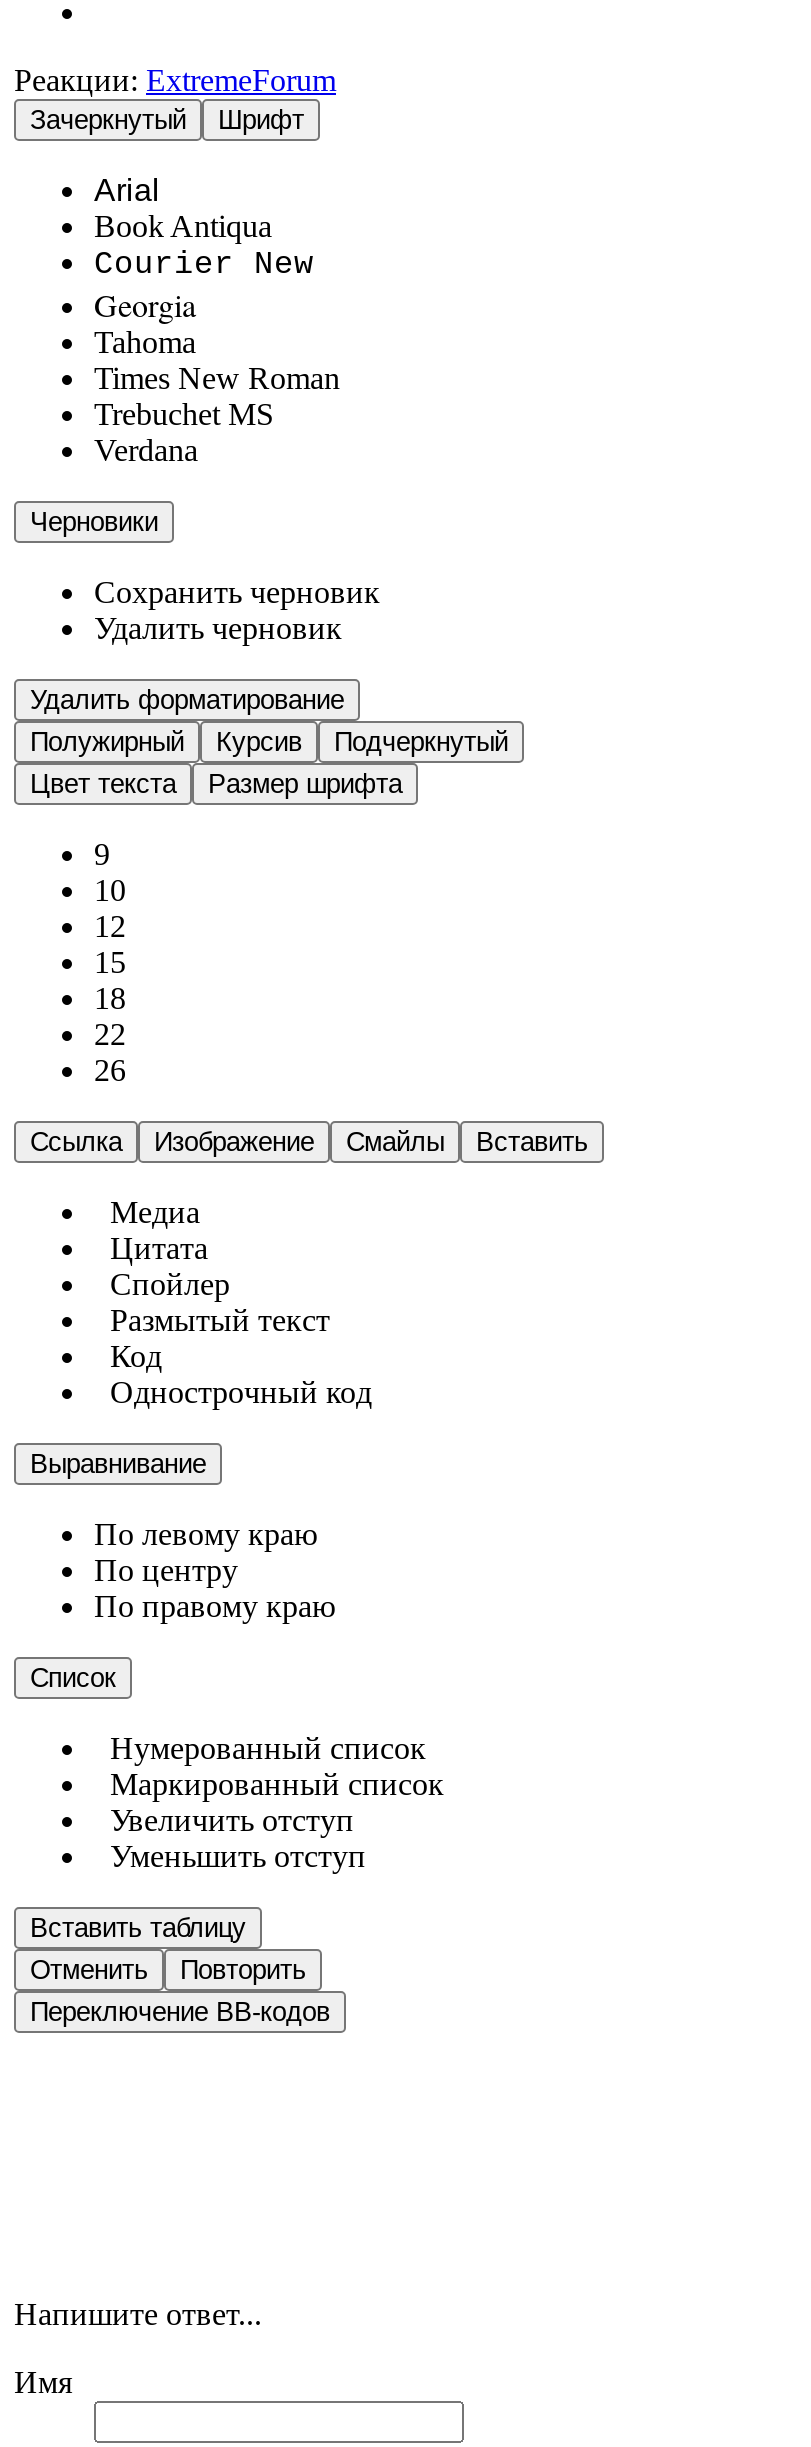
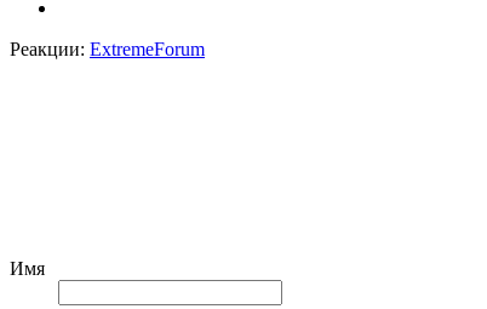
- Зачеркнутый
- Шрифт
- Arial
- Book Antiqua
- Courier New
- Georgia
- Tahoma
- Times New Roman
- Trebuchet MS
- Verdana
- Черновики
- Сохранить черновик
- Удалить черновик
- Удалить форматирование
- Полужирный
- Курсив
- Подчеркнутый
- Цвет текста
- Размер шрифта
- 9
- 10
- 12
- 15
- 18
- 22
- 26
- Ссылка
- Изображение
- Смайлы
- Вставить
- Медиа
- Цитата
- Спойлер
- Размытый текст
- Код
- Однострочный код
- Выравнивание
- По левому краю
- По центру
- По правому краю
- Список
- Нумерованный список
- Маркированный список
- Увеличить отступ
- Уменьшить отступ
- Вставить таблицу
- Отменить
- Повторить
- Переключение BB-кодов

- Напишите ответ...
